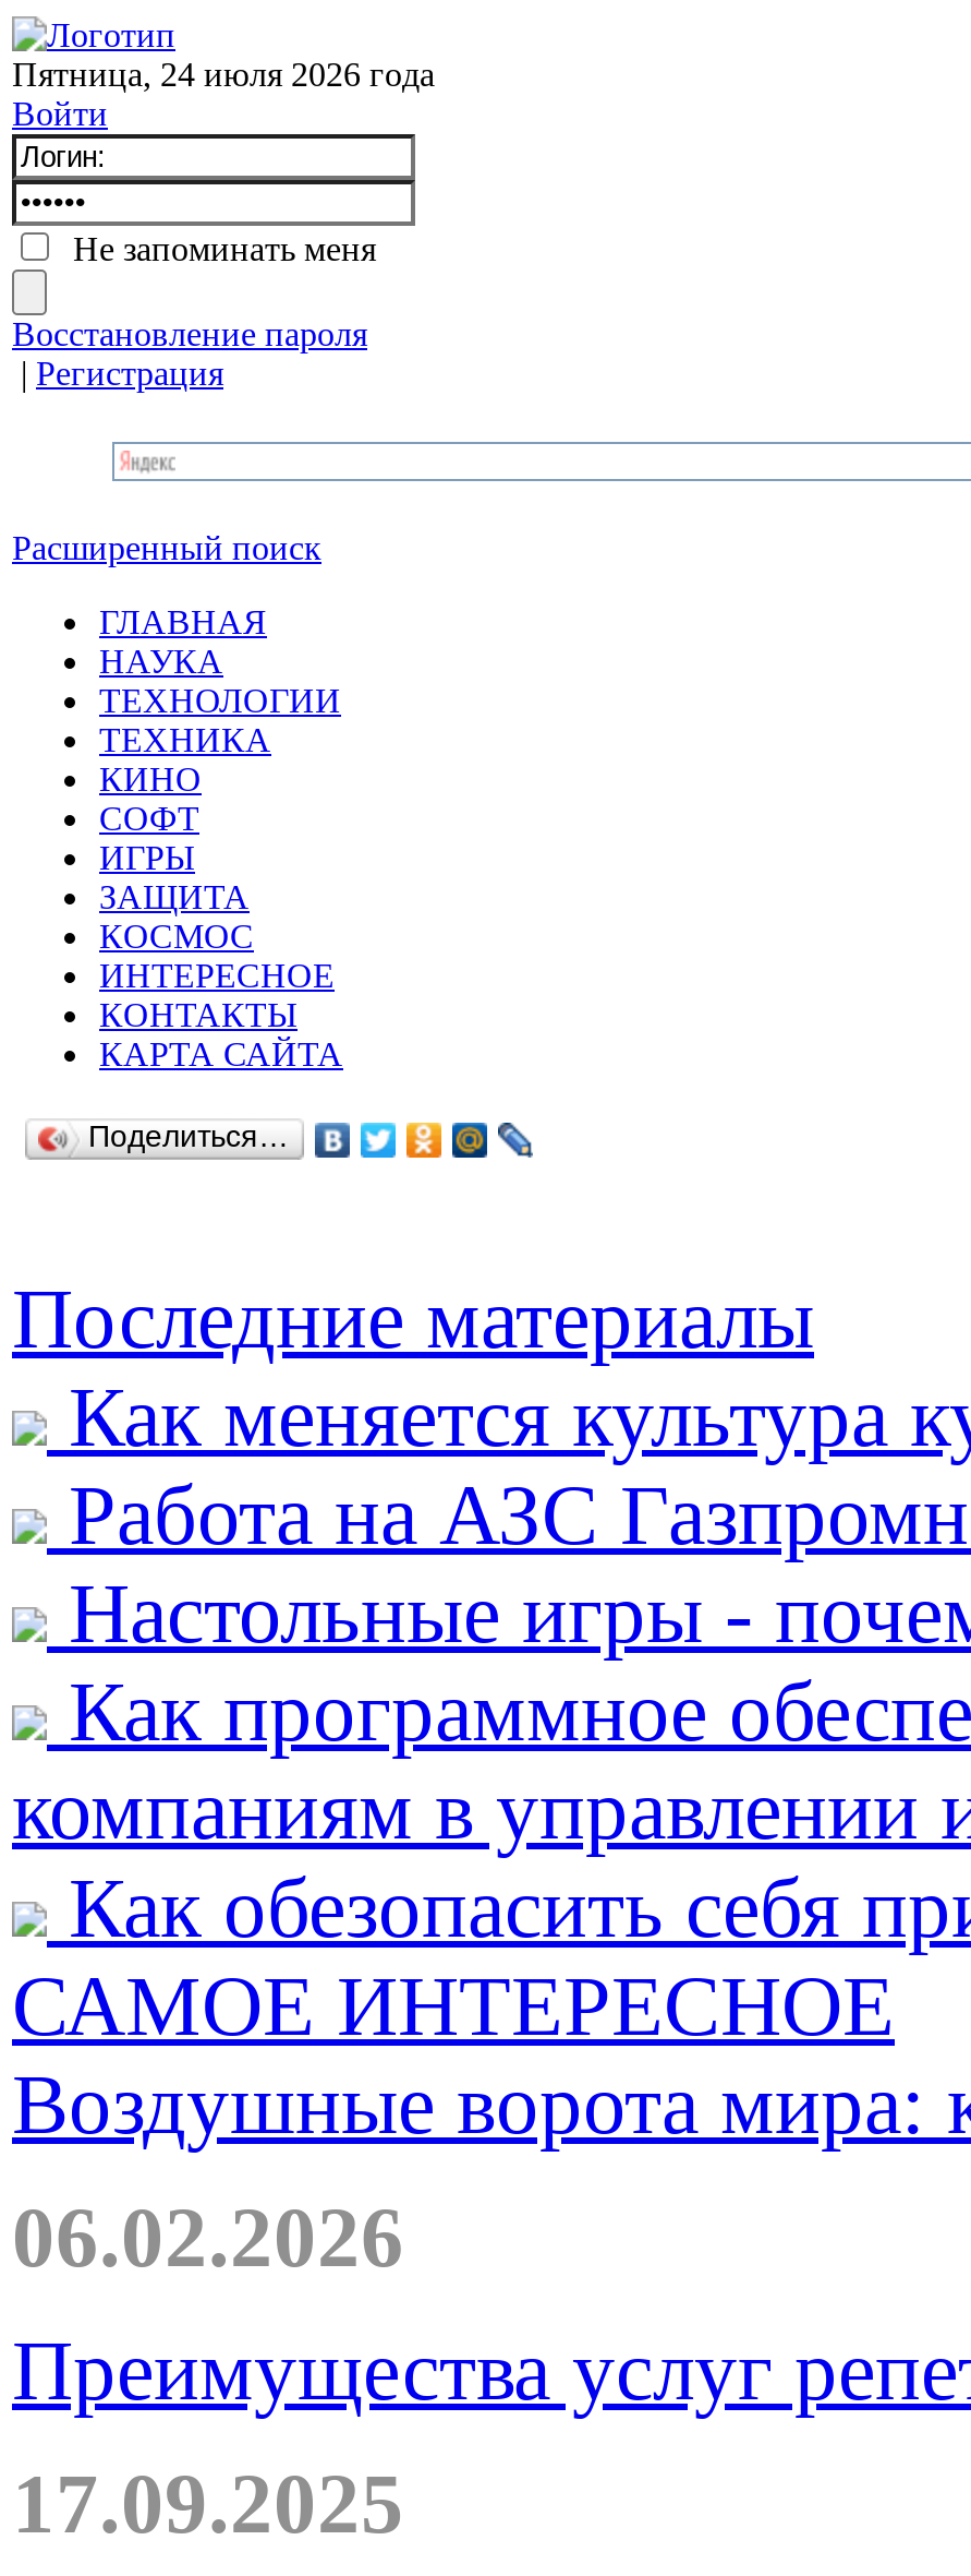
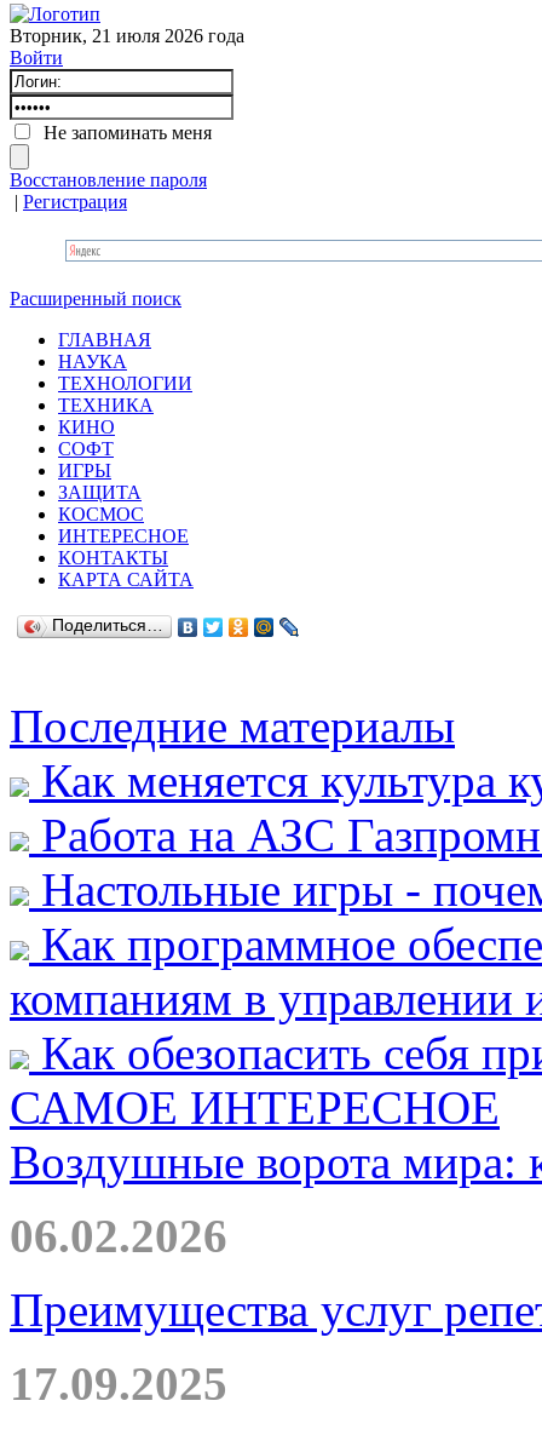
- Пятница, 24 июля 2026 года
+ Вторник, 21 июля 2026 года
